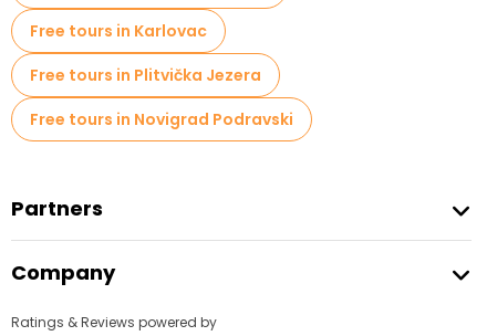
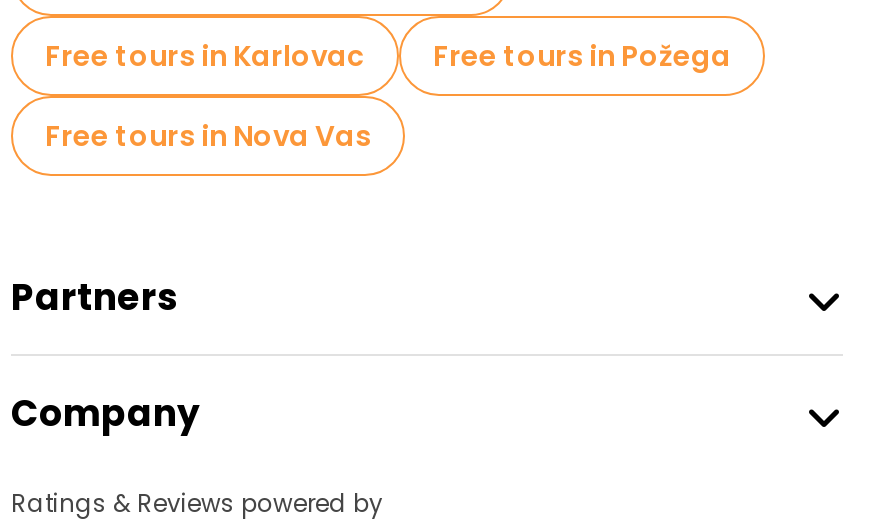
- Free tours in Plitvička Jezera
+ Free tours in Požega

- Free tours in Novigrad Podravski
+ Free tours in Nova Vas
